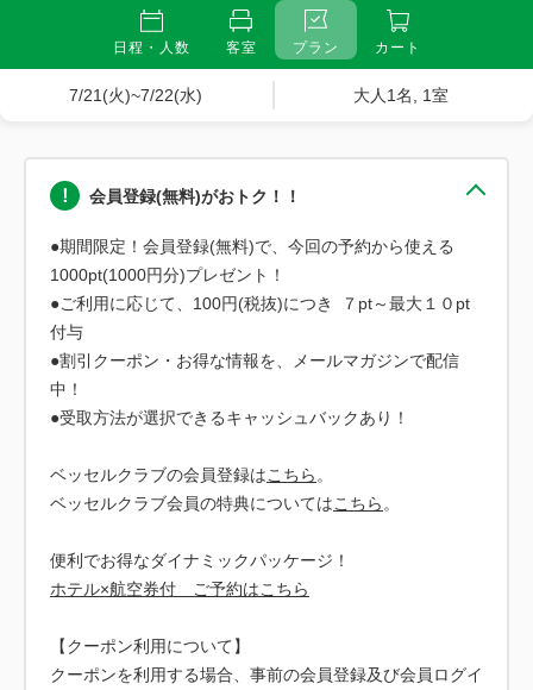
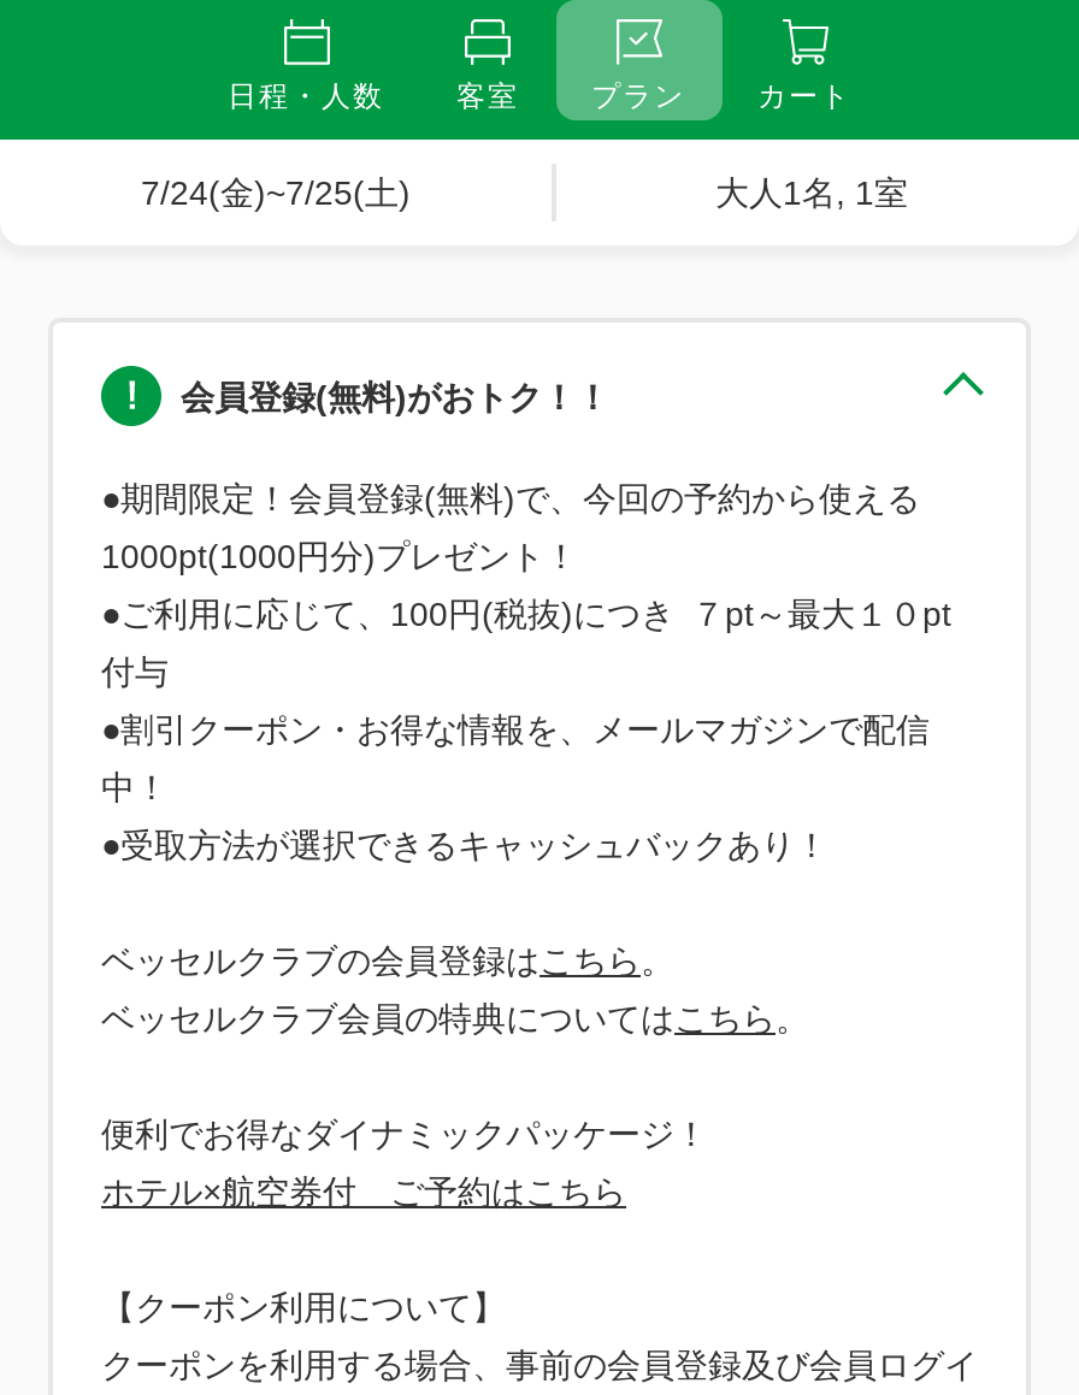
- 7/21(火)~7/22(水)
+ 7/24(金)~7/25(土)
